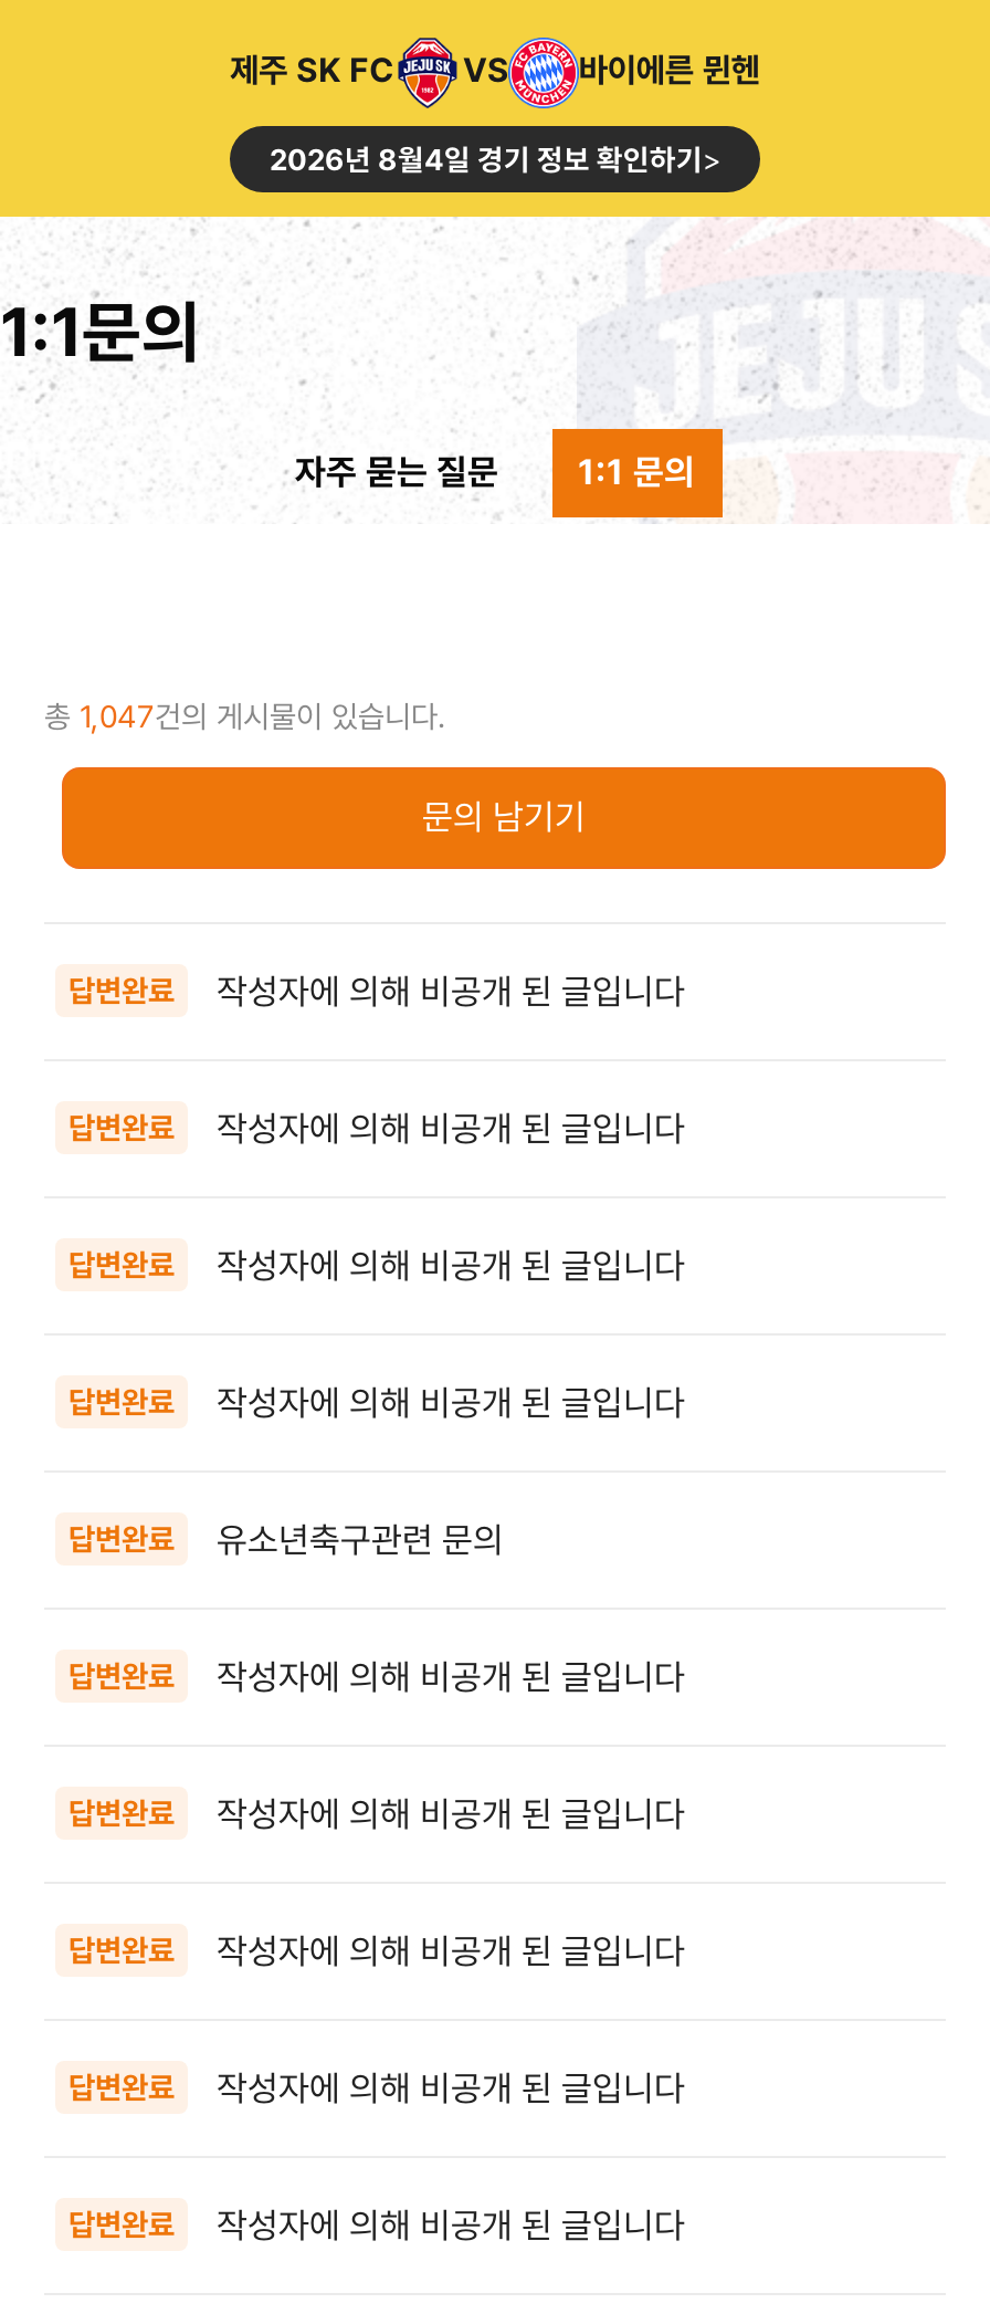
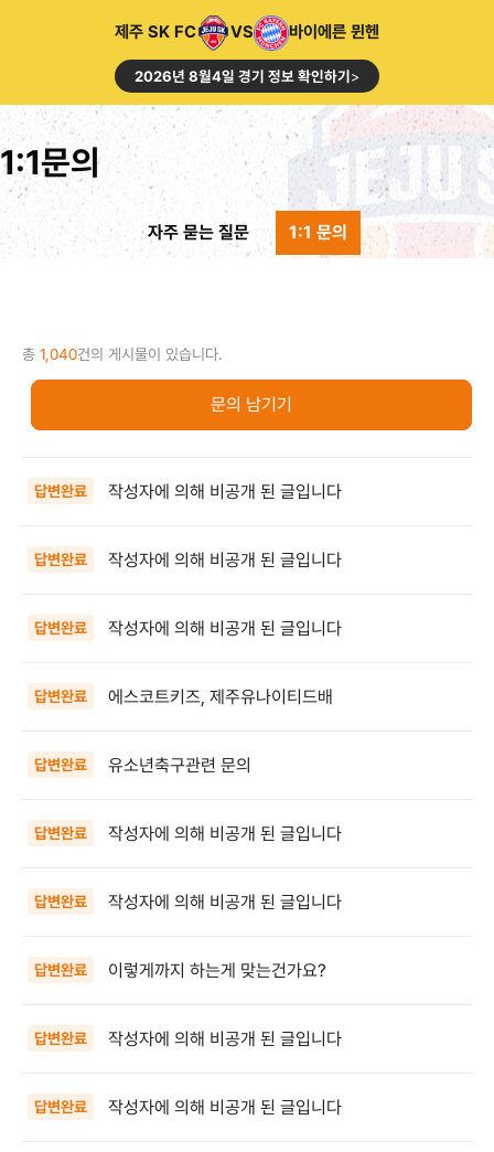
- 총 1,047건의 게시물이 있습니다.
+ 총 1,040건의 게시물이 있습니다.

- 작성자에 의해 비공개 된 글입니다
+ 에스코트키즈, 제주유나이티드배

- 작성자에 의해 비공개 된 글입니다
+ 이렇게까지 하는게 맞는건가요?
